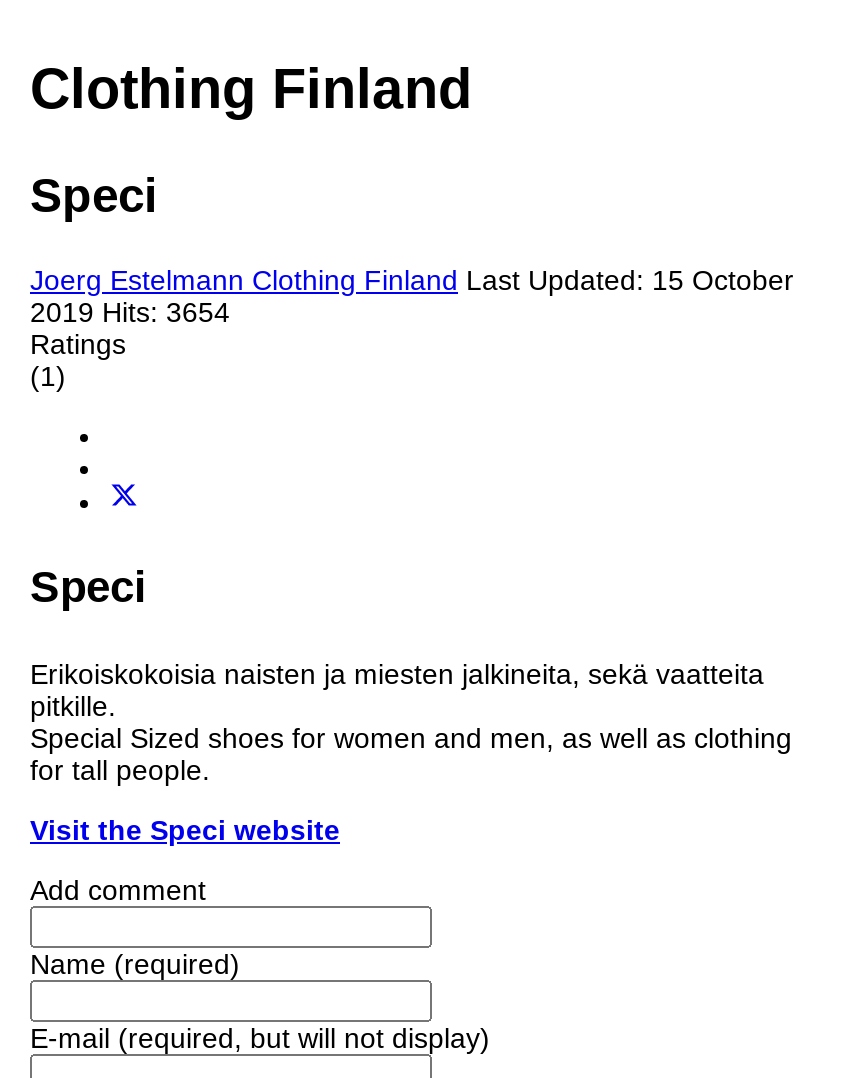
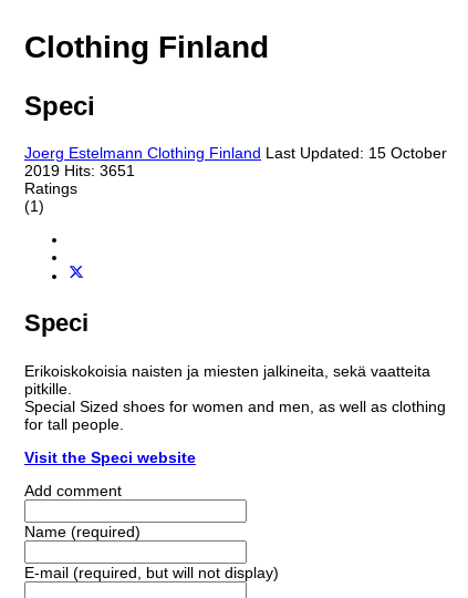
- 2019 Hits: 3654
+ 2019 Hits: 3651
